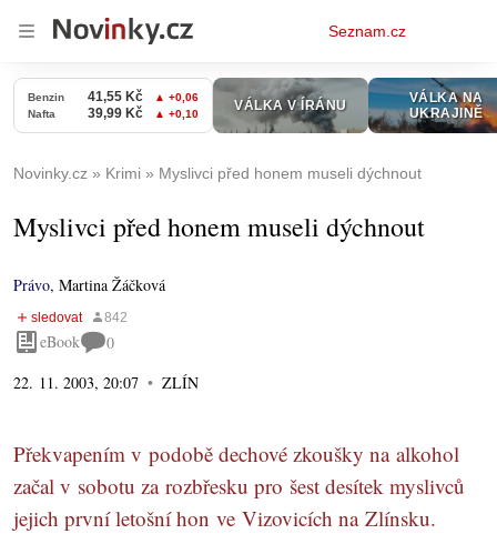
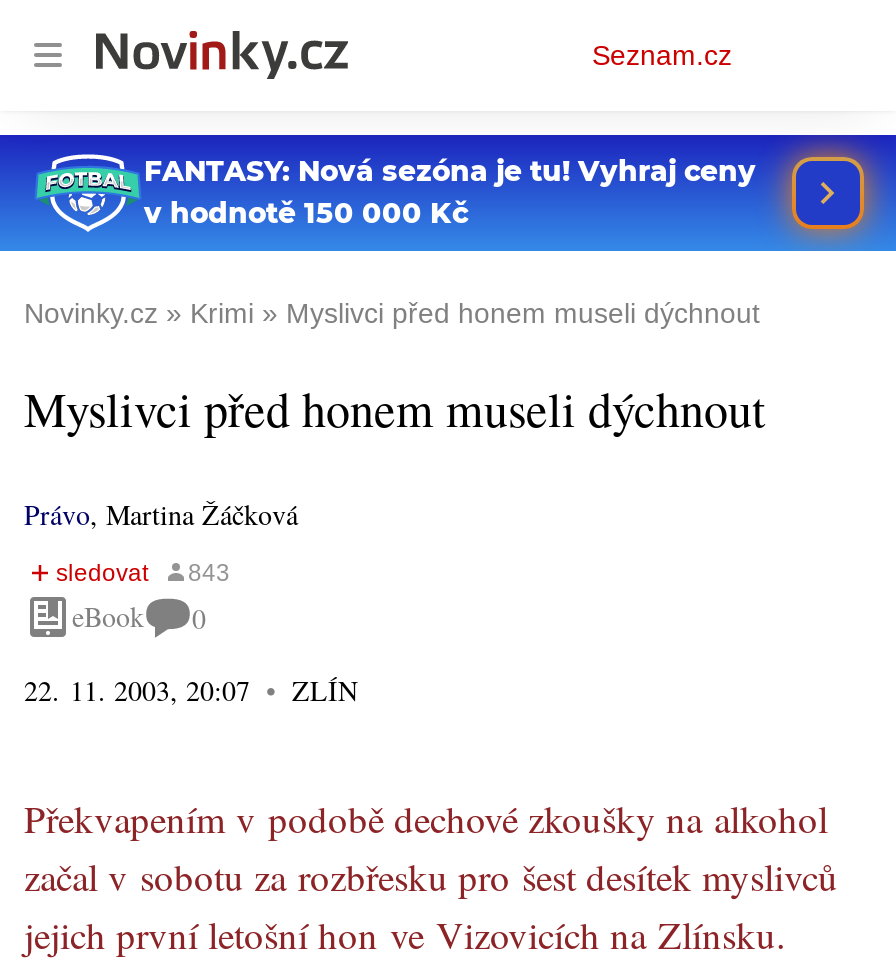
- [image]
+ [image]
